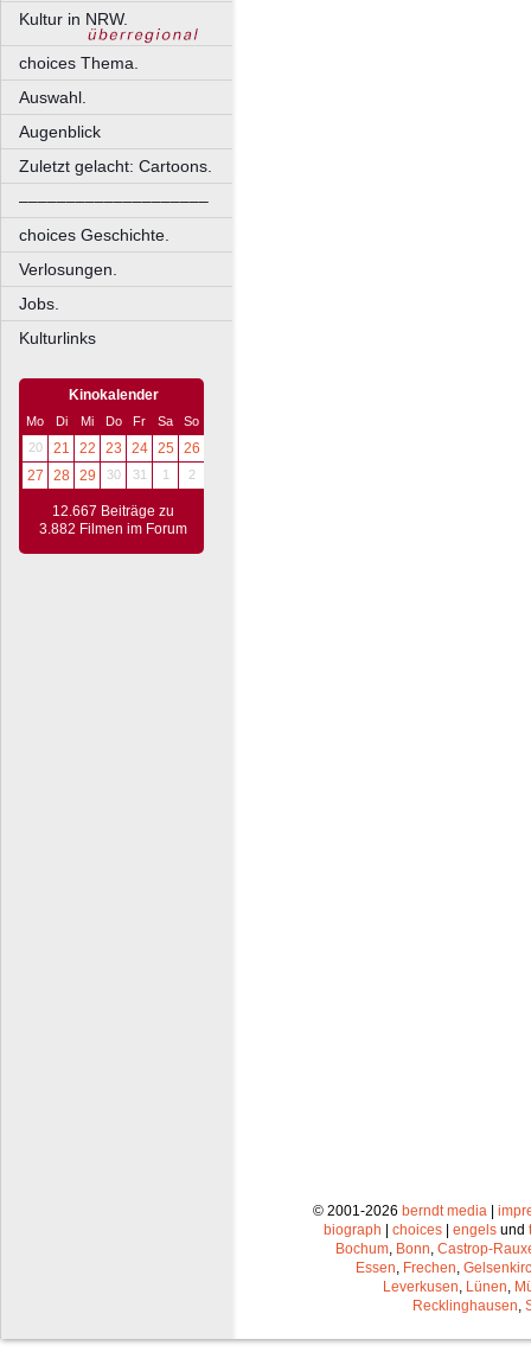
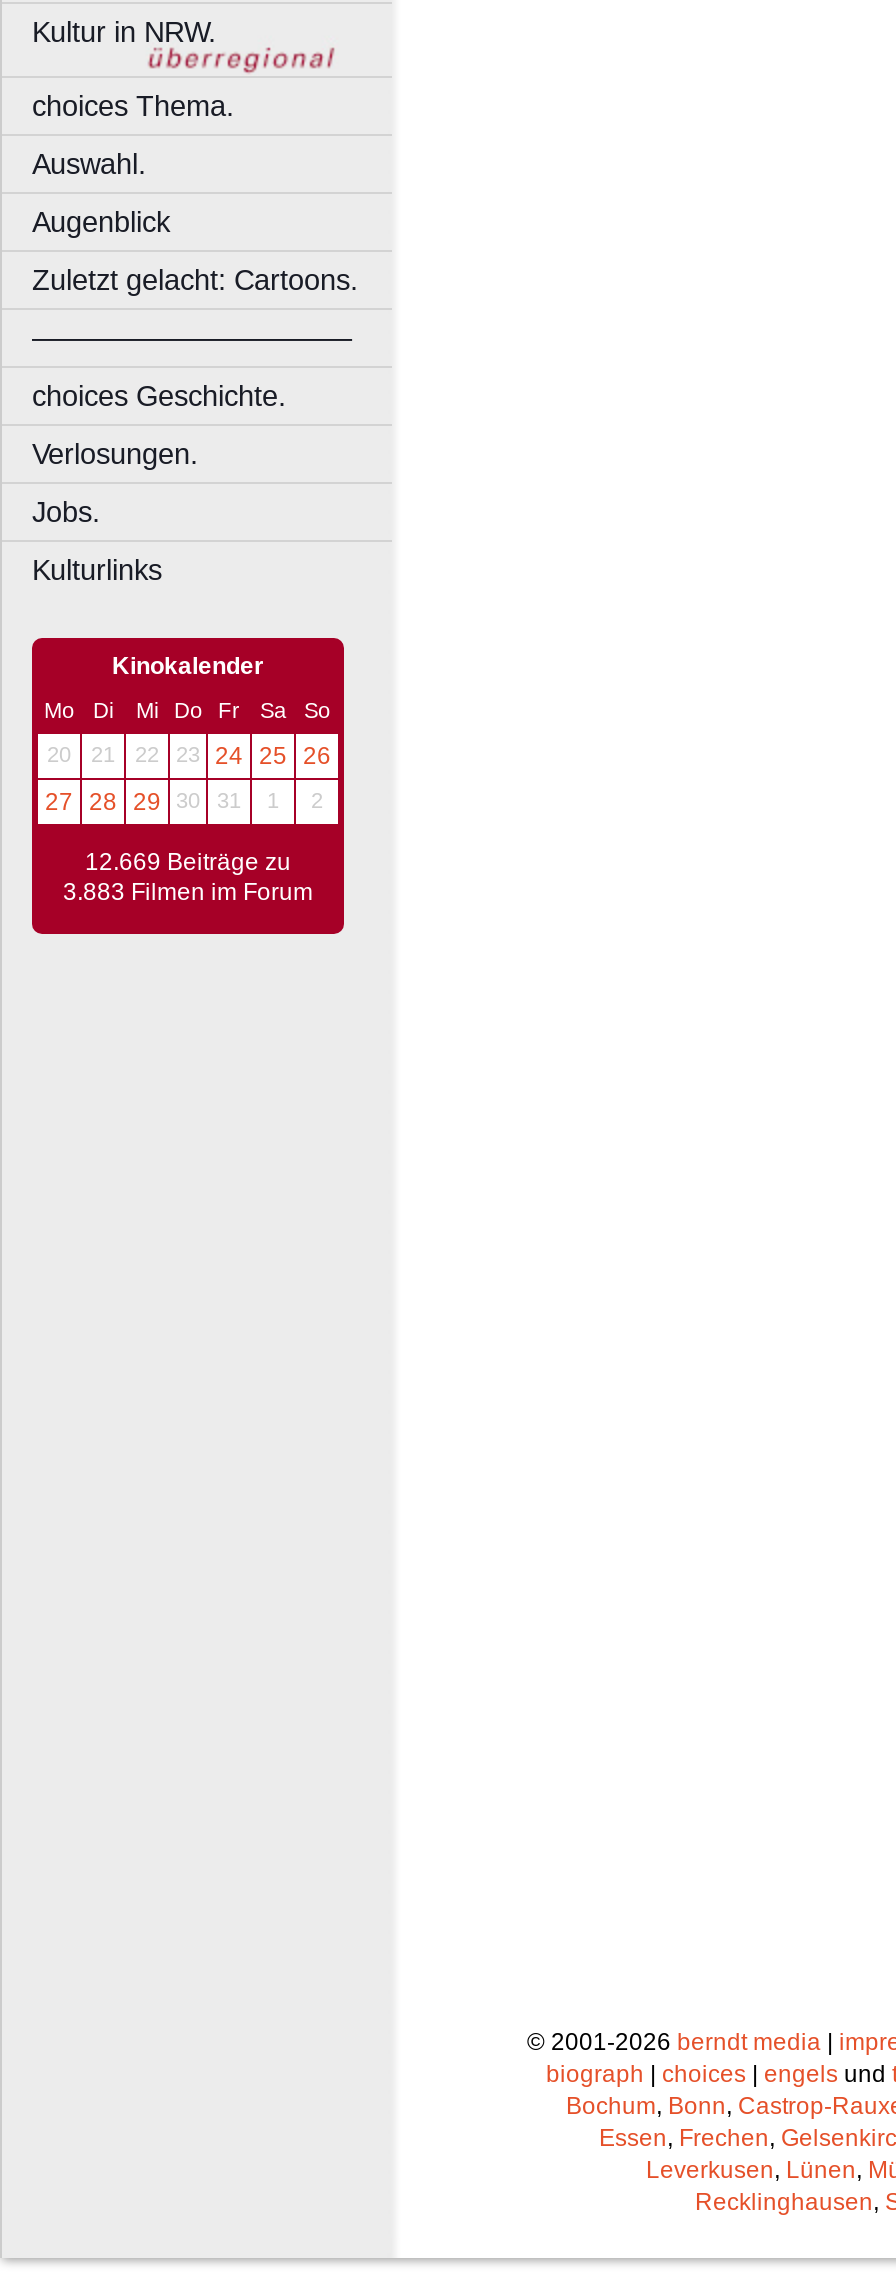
- 12.667 Beiträge zu
+ 12.669 Beiträge zu

- 3.882 Filmen im Forum
+ 3.883 Filmen im Forum
